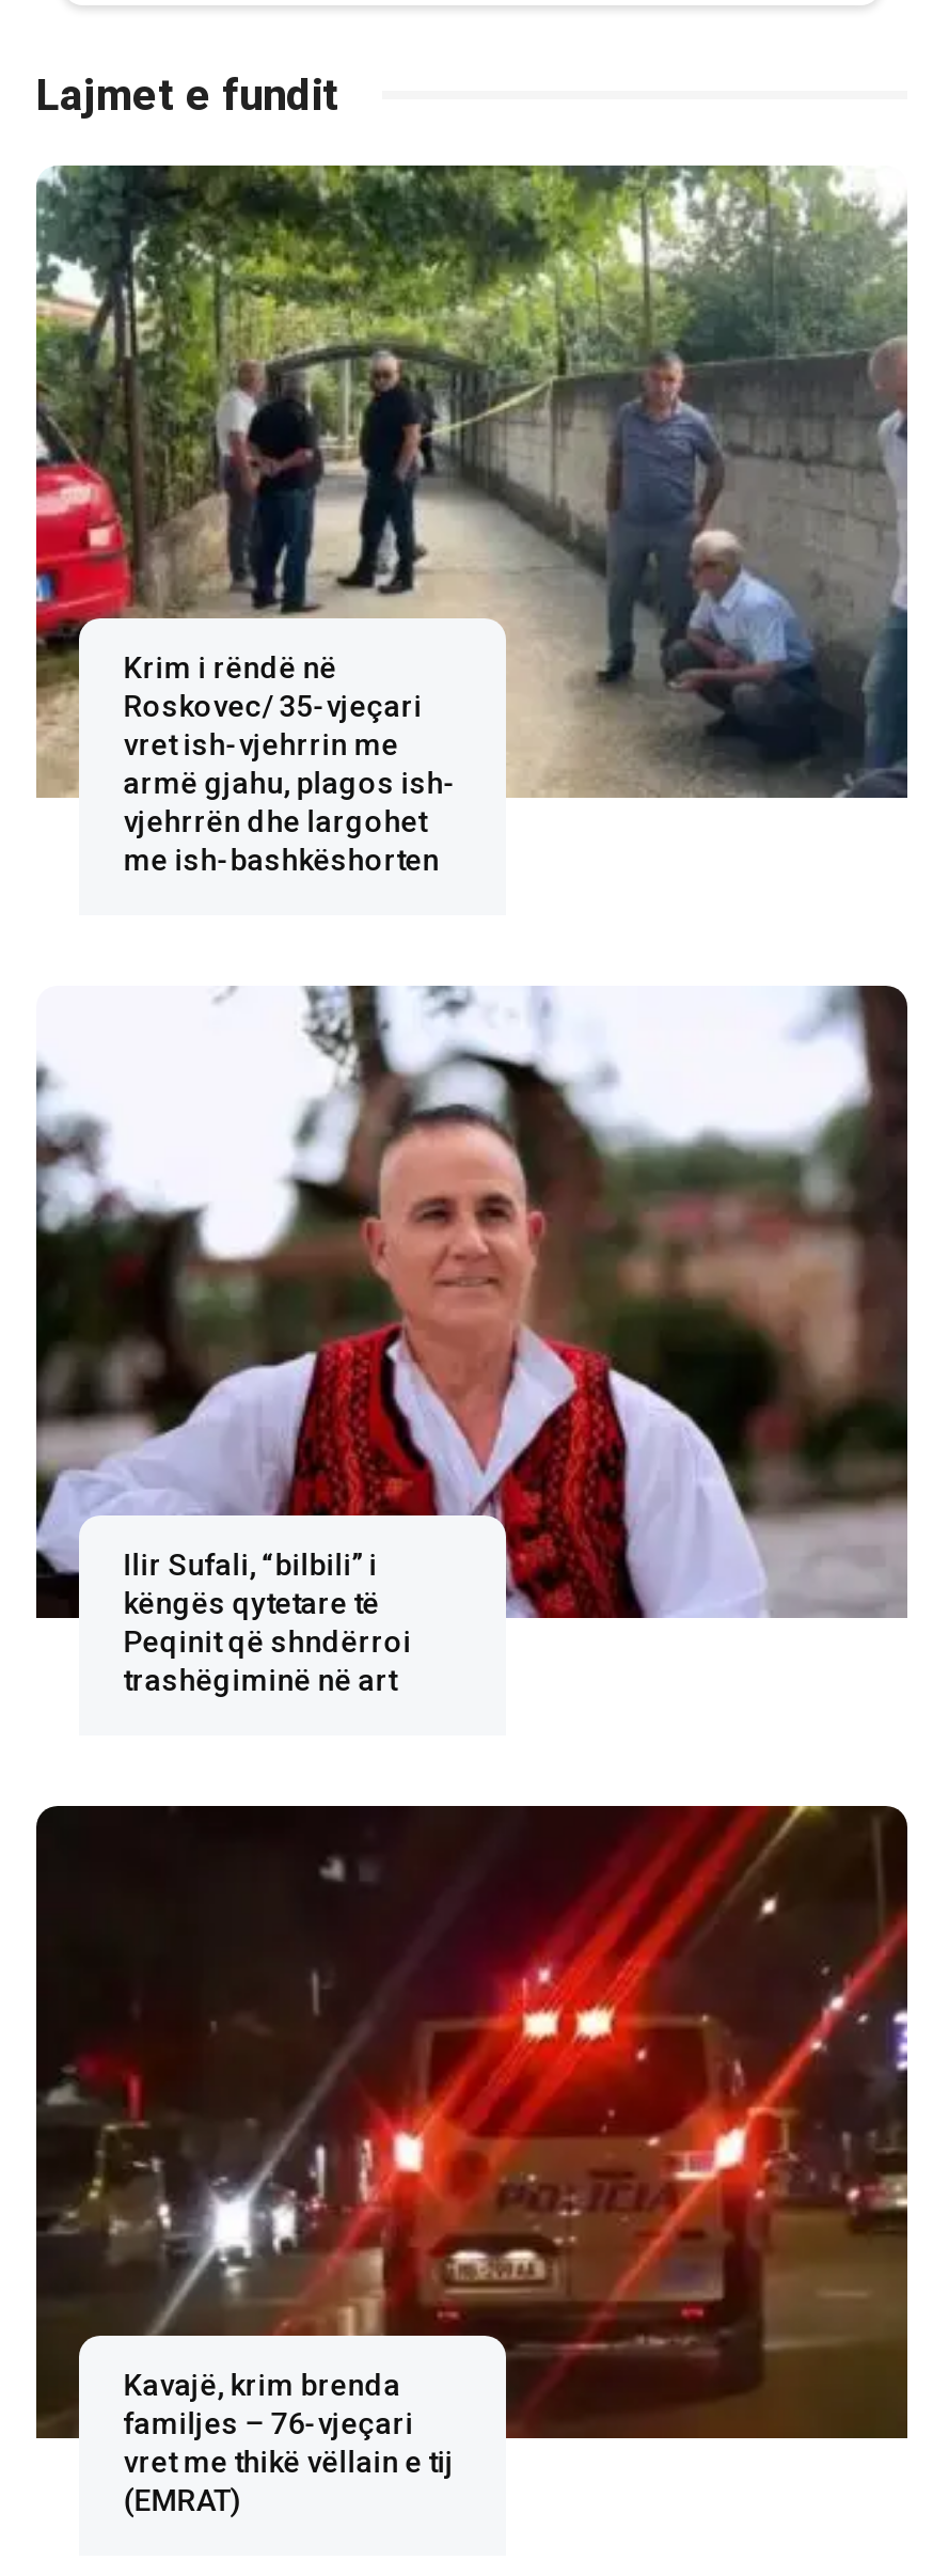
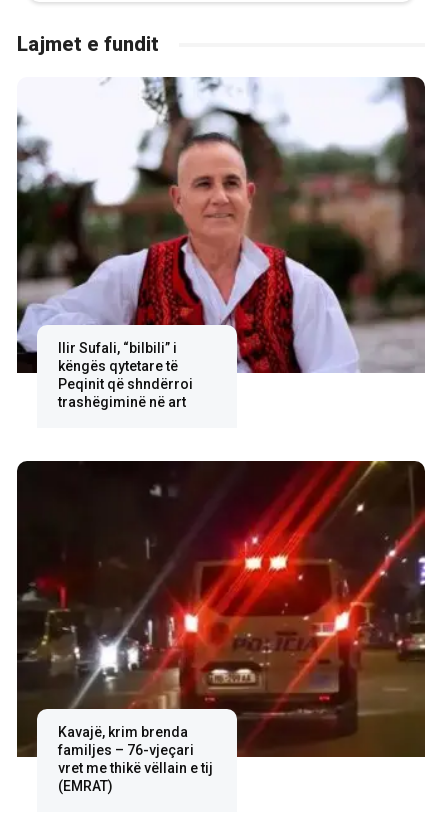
- [image]
- Krim i rëndë në
- Roskovec/ 35-vjeçari
- vret ish-vjehrrin me
- armë gjahu, plagos ish-
- vjehrrën dhe largohet
- me ish-bashkëshorten
